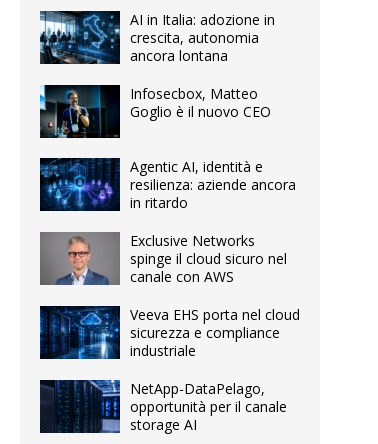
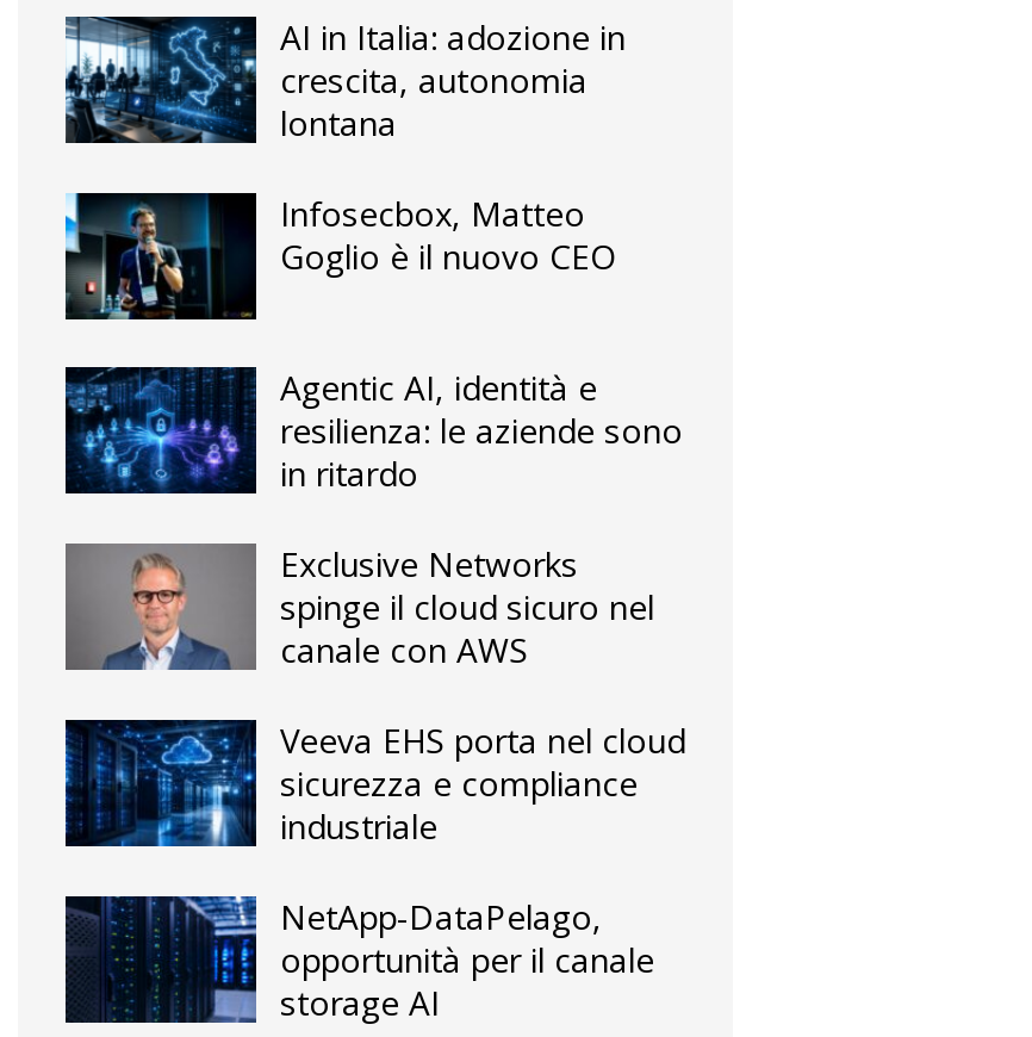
- ancora lontana
+ lontana

- resilienza: aziende ancora
+ resilienza: le aziende sono
